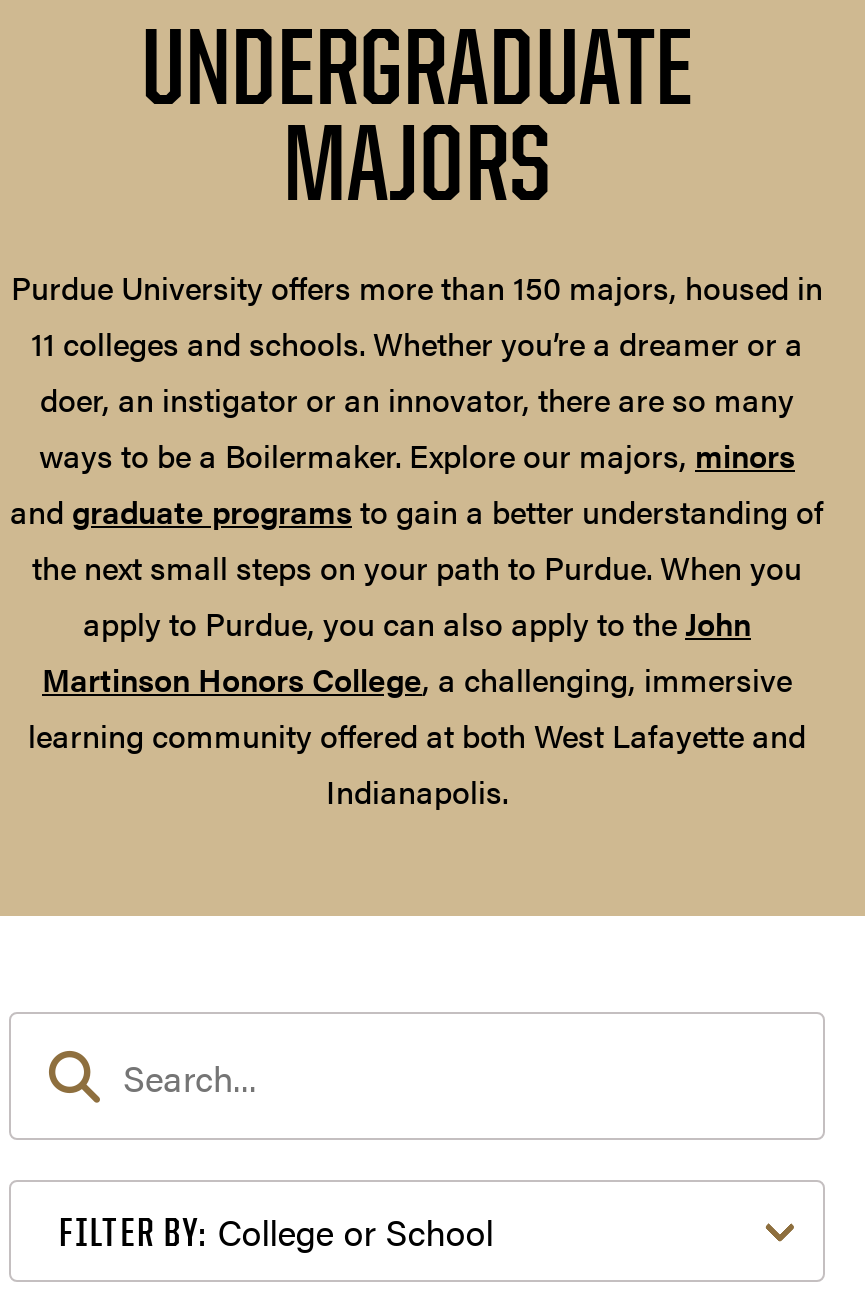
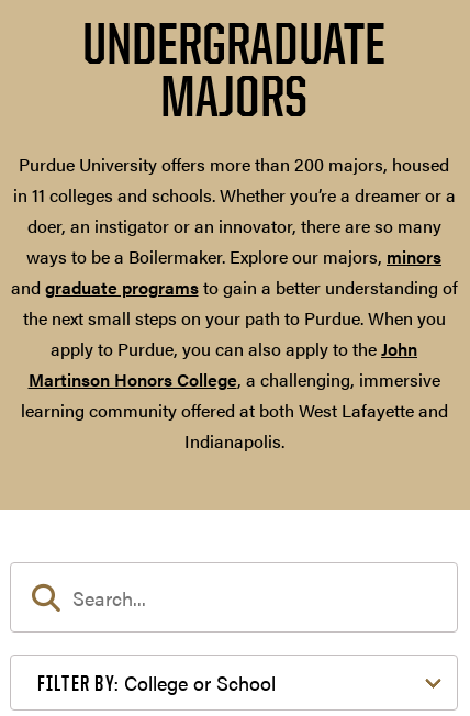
- Purdue University offers more than 150 majors, housed in
- 11 colleges and schools. Whether you’re a dreamer or a
+ Purdue University offers more than 200 majors, housed
+ in 11 colleges and schools. Whether you’re a dreamer or a
